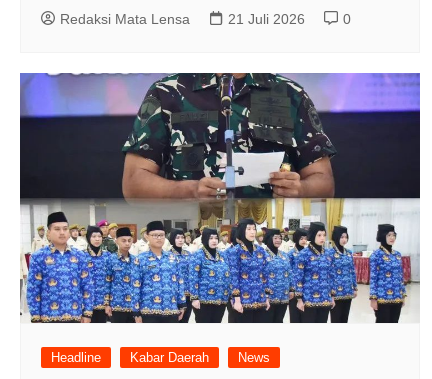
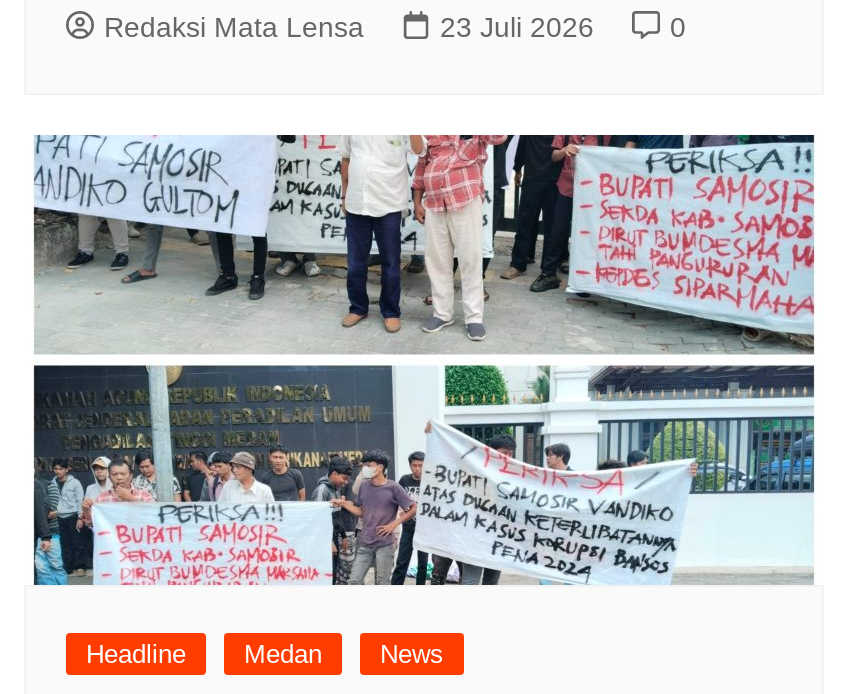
- 21 Juli 2026
+ 23 Juli 2026

- [image]
- Kabar Daerah
+ [image]
+ Medan
